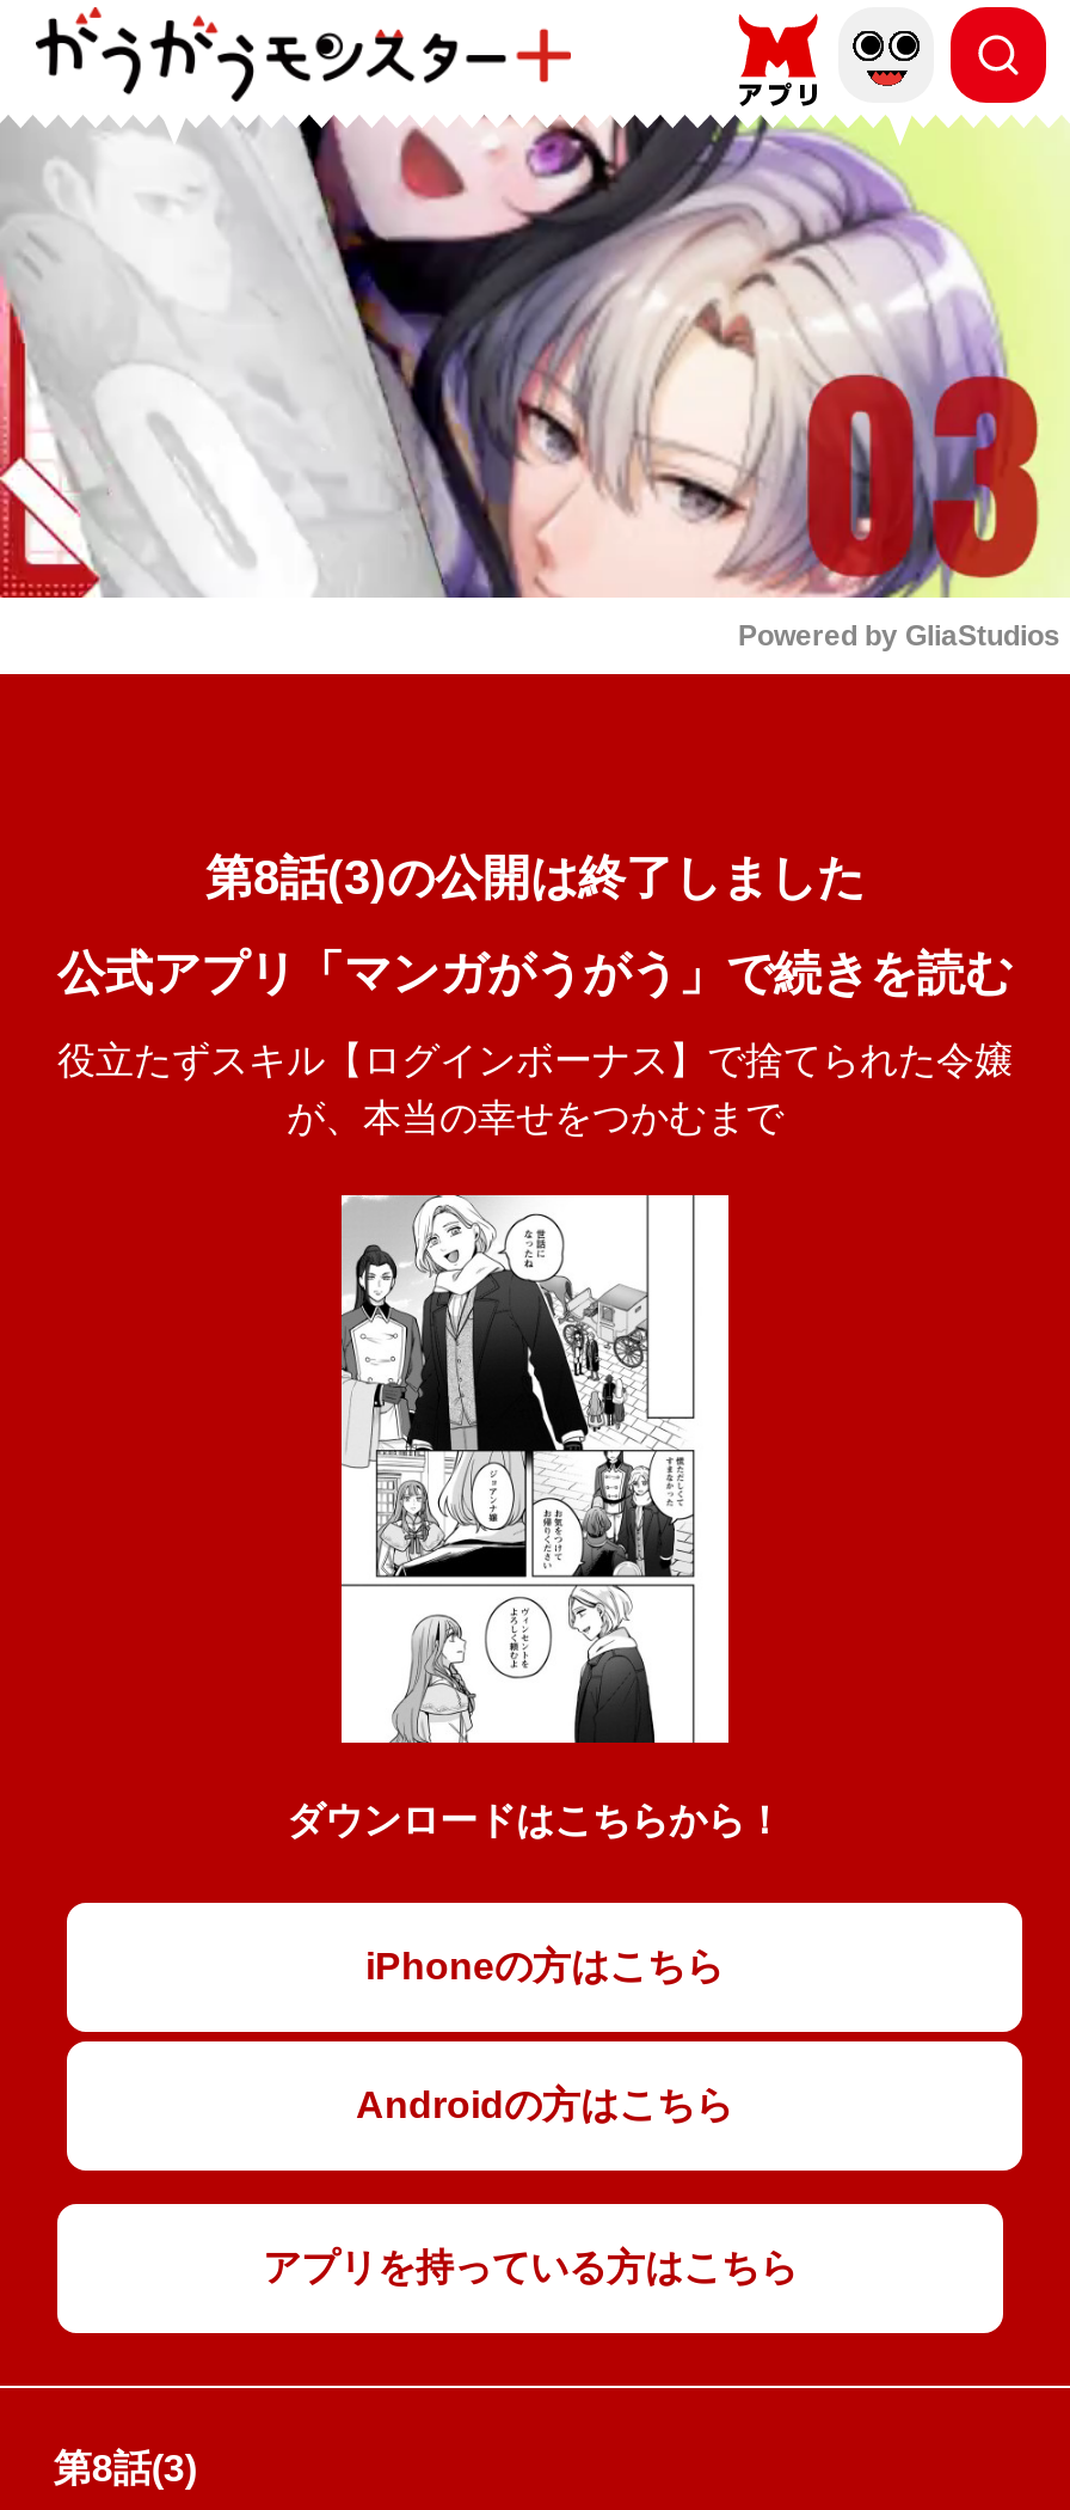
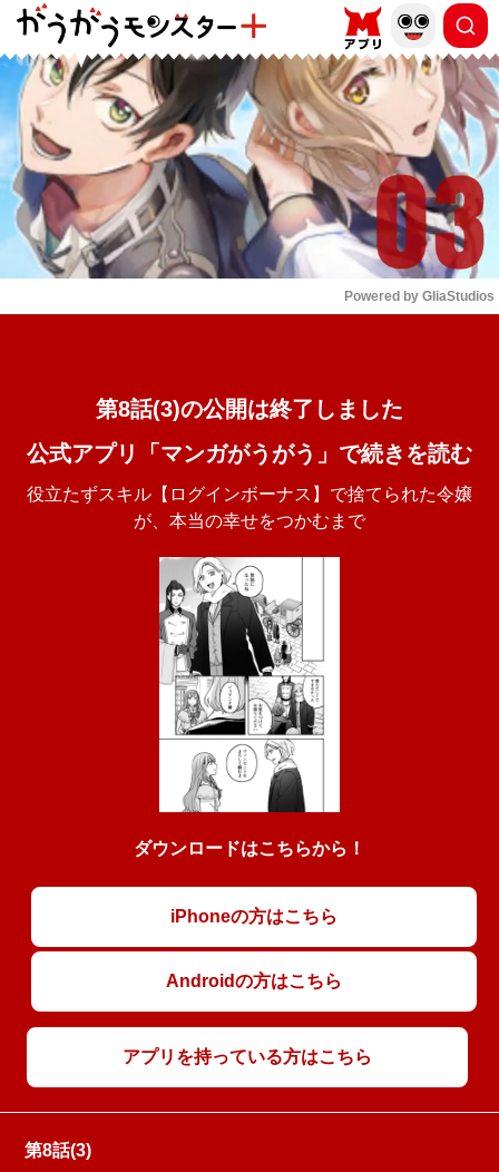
- [image]
+ [image]
